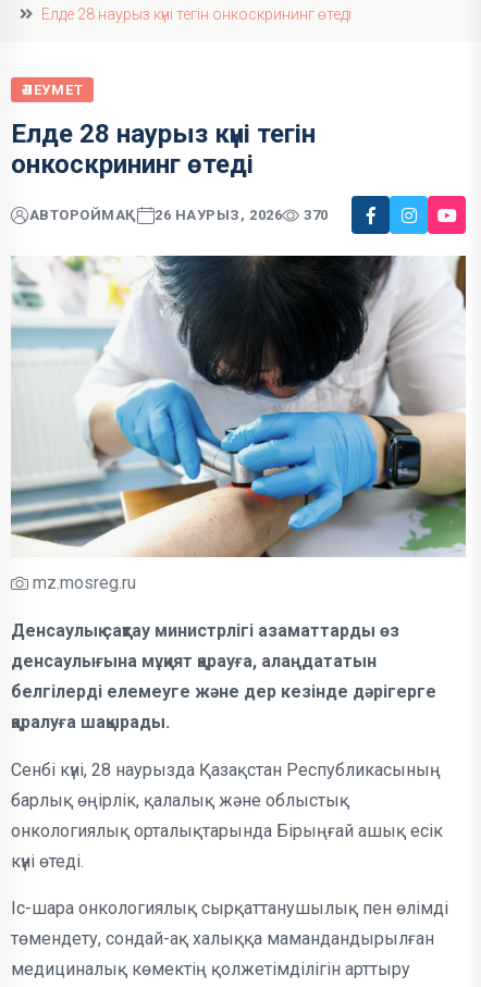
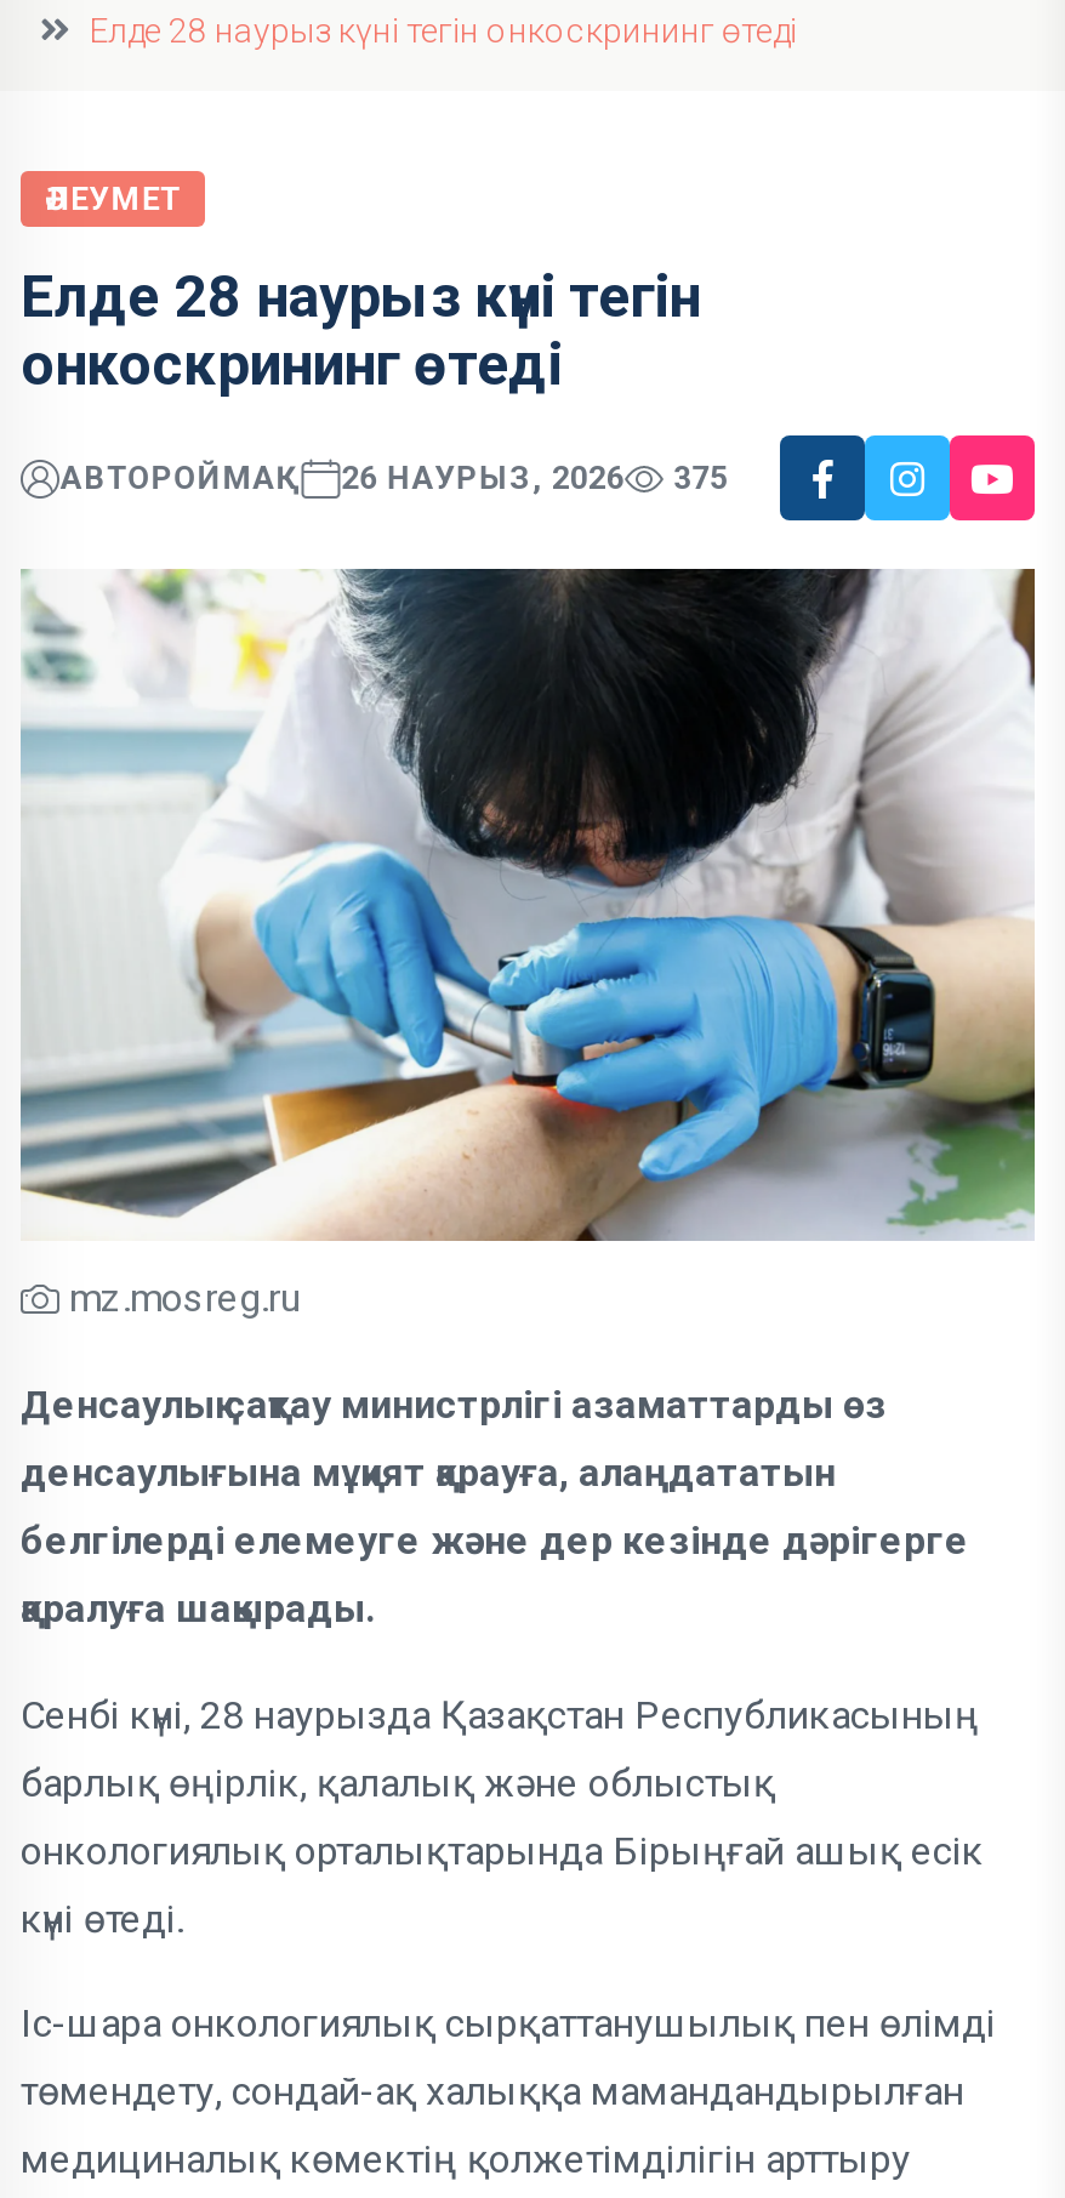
- АВТОРОЙМАҚ 26 НАУРЫЗ, 2026 370
+ АВТОРОЙМАҚ 26 НАУРЫЗ, 2026 375
